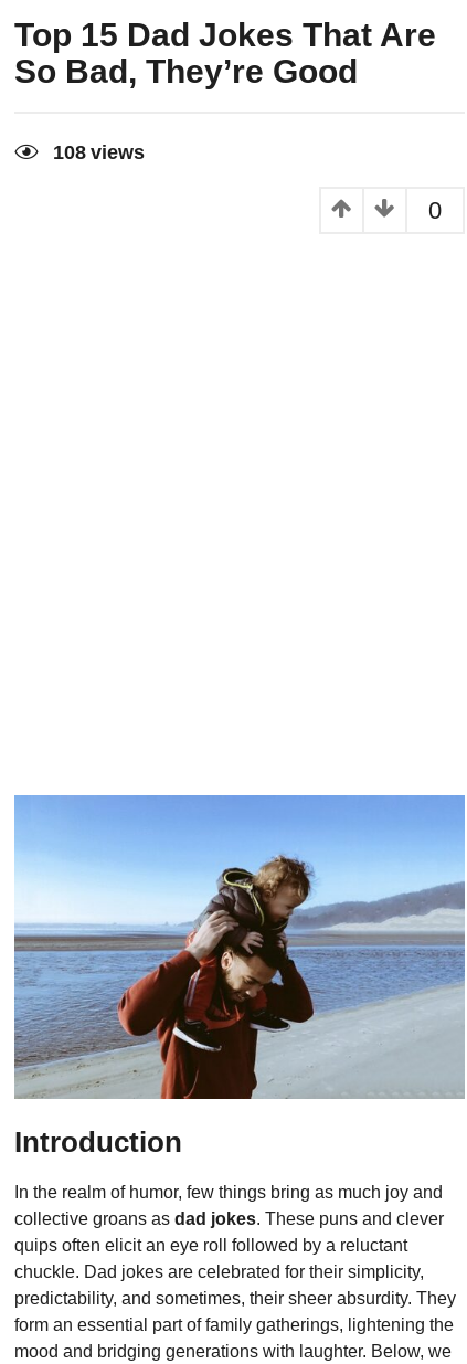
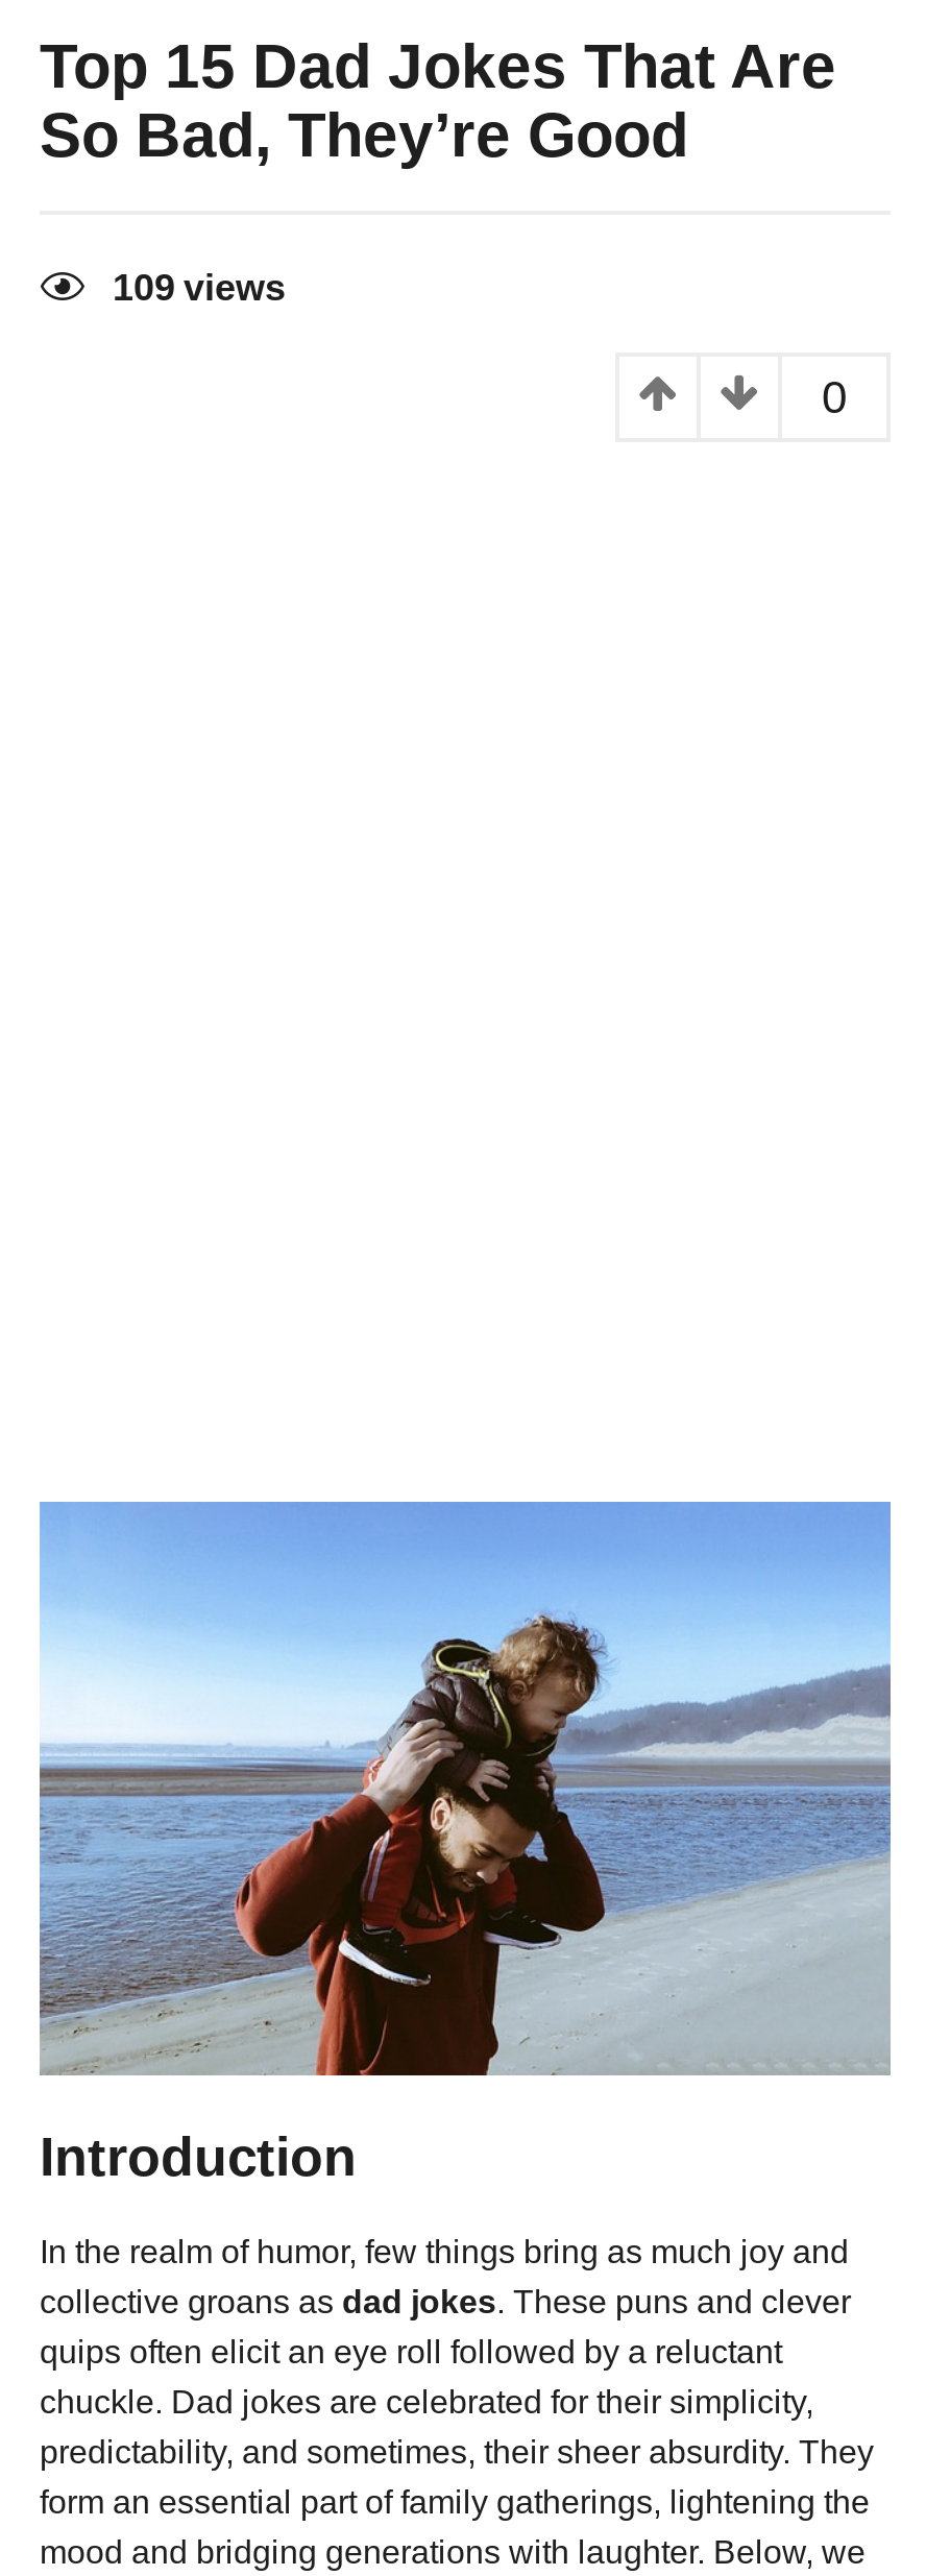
- 108 views
+ 109 views
